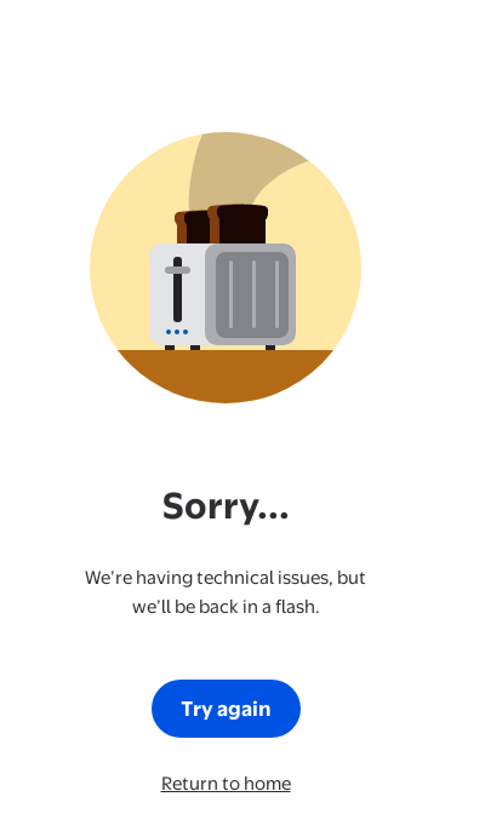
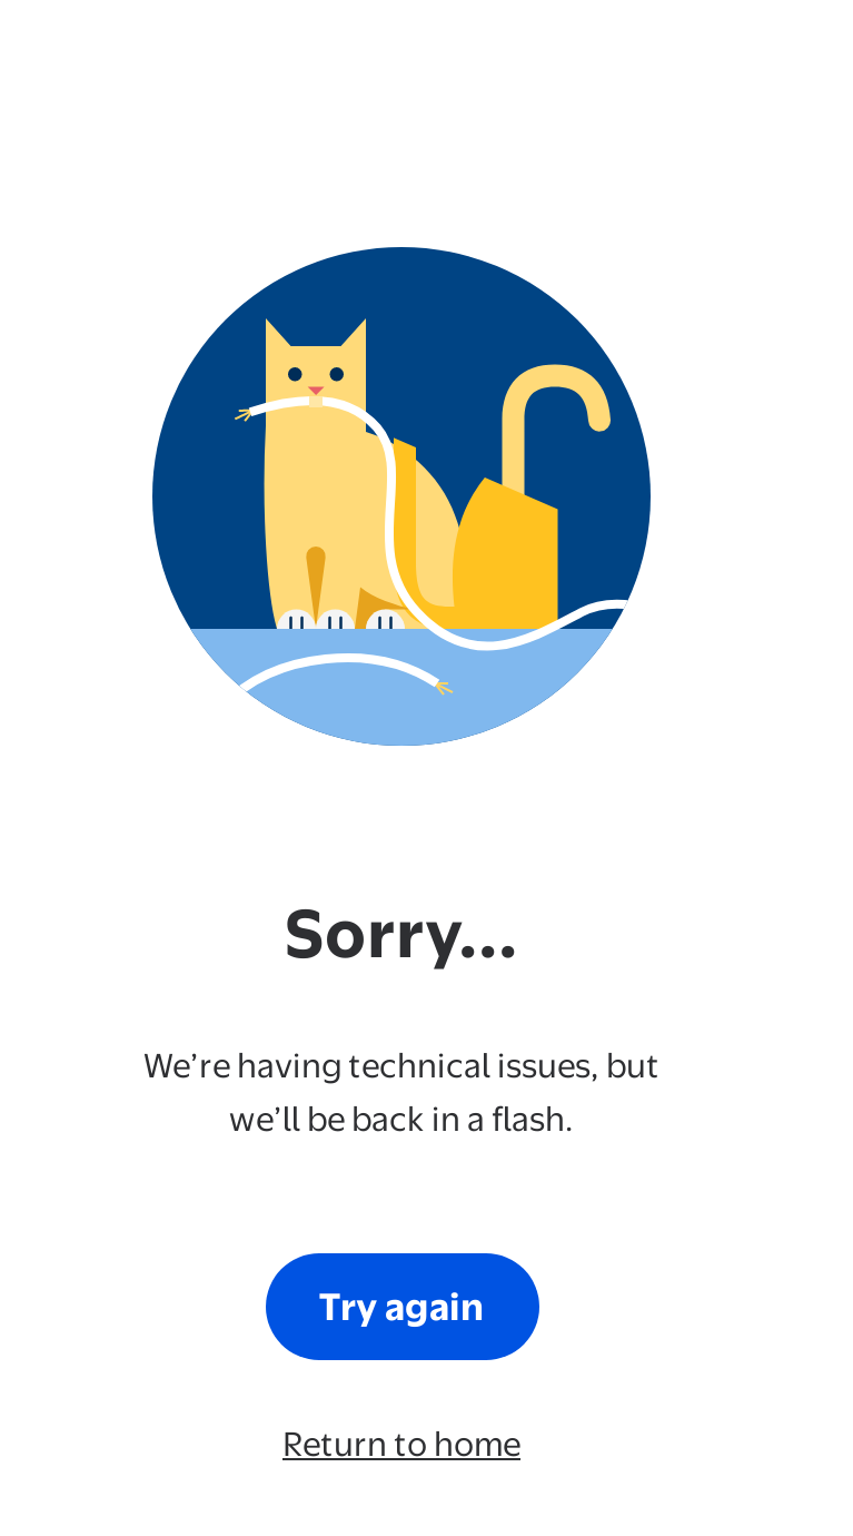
- [image]
+ [image]
